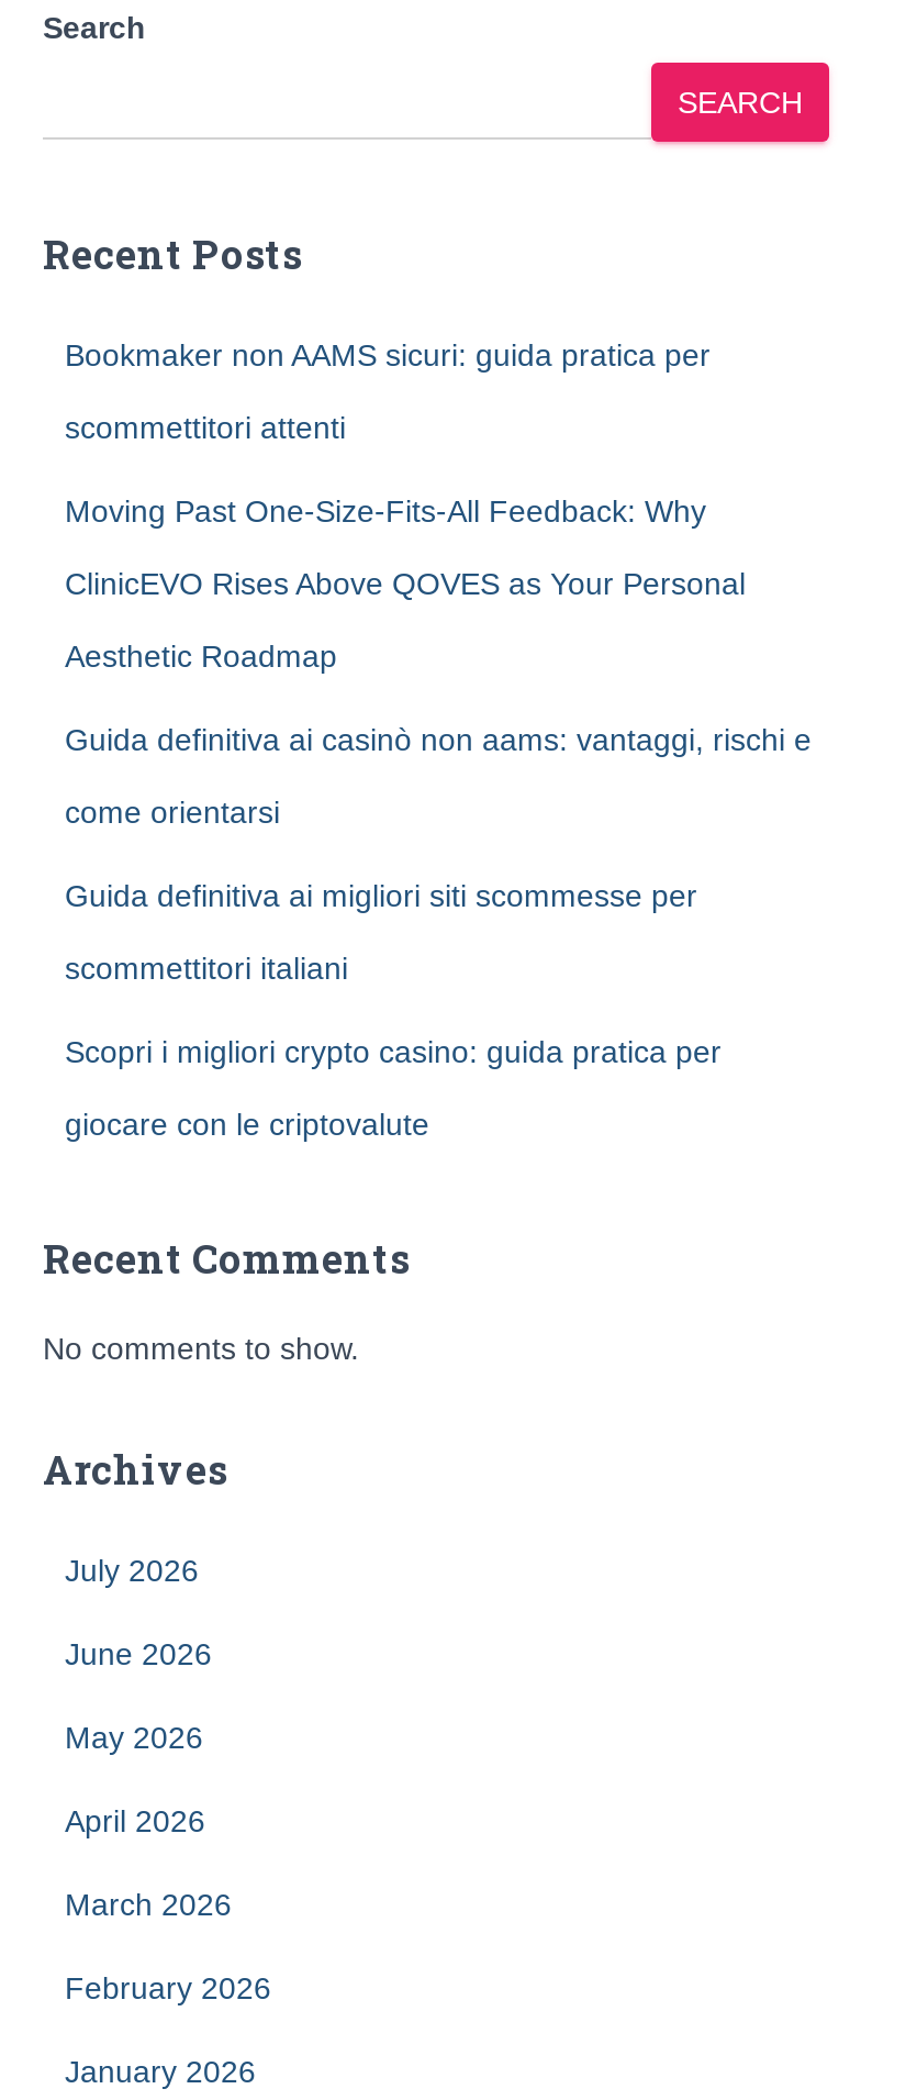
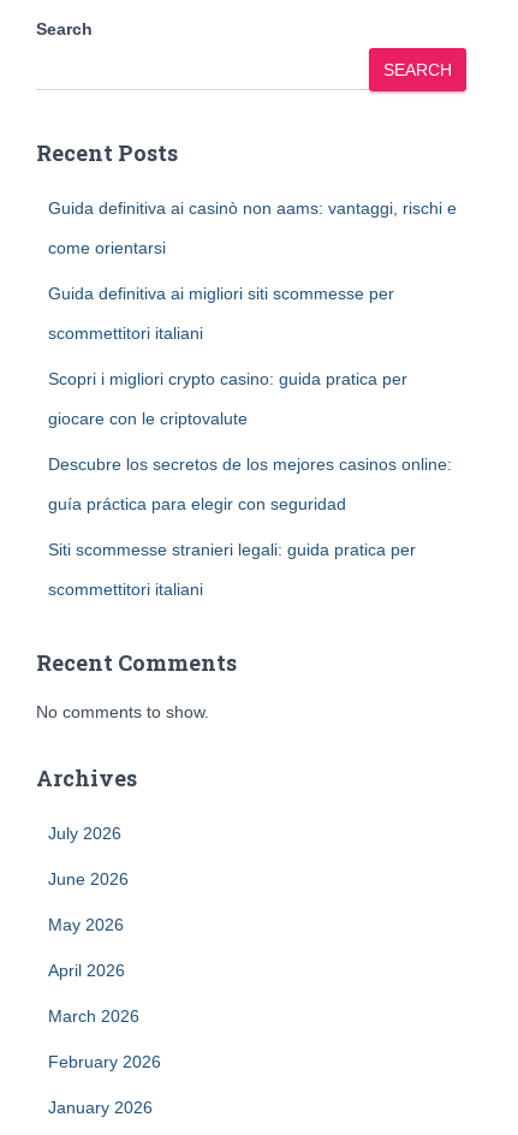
- Bookmaker non AAMS sicuri: guida pratica per
- scommettitori attenti
- Moving Past One-Size-Fits-All Feedback: Why
- ClinicEVO Rises Above QOVES as Your Personal
- Aesthetic Roadmap

moved up: Guida definitiva ai casinò non aams: vantaggi, rischi e | come orientarsi | Guida definitiva ai migliori siti scommesse per | scommettitori italiani | Scopri i migliori crypto casino: guida pratica per | giocare con le criptovalute

+ Descubre los secretos de los mejores casinos online:
+ guía práctica para elegir con seguridad
+ Siti scommesse stranieri legali: guida pratica per
+ scommettitori italiani
